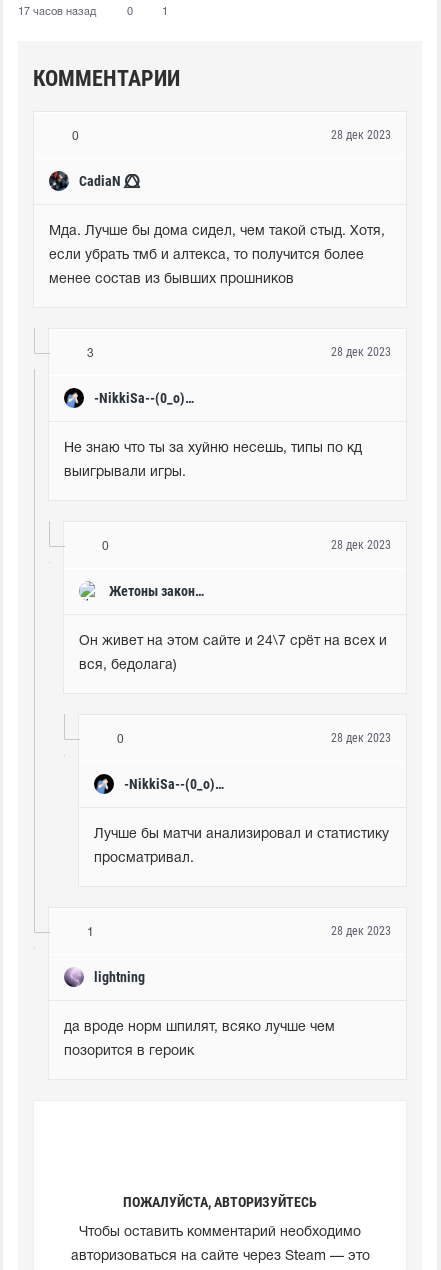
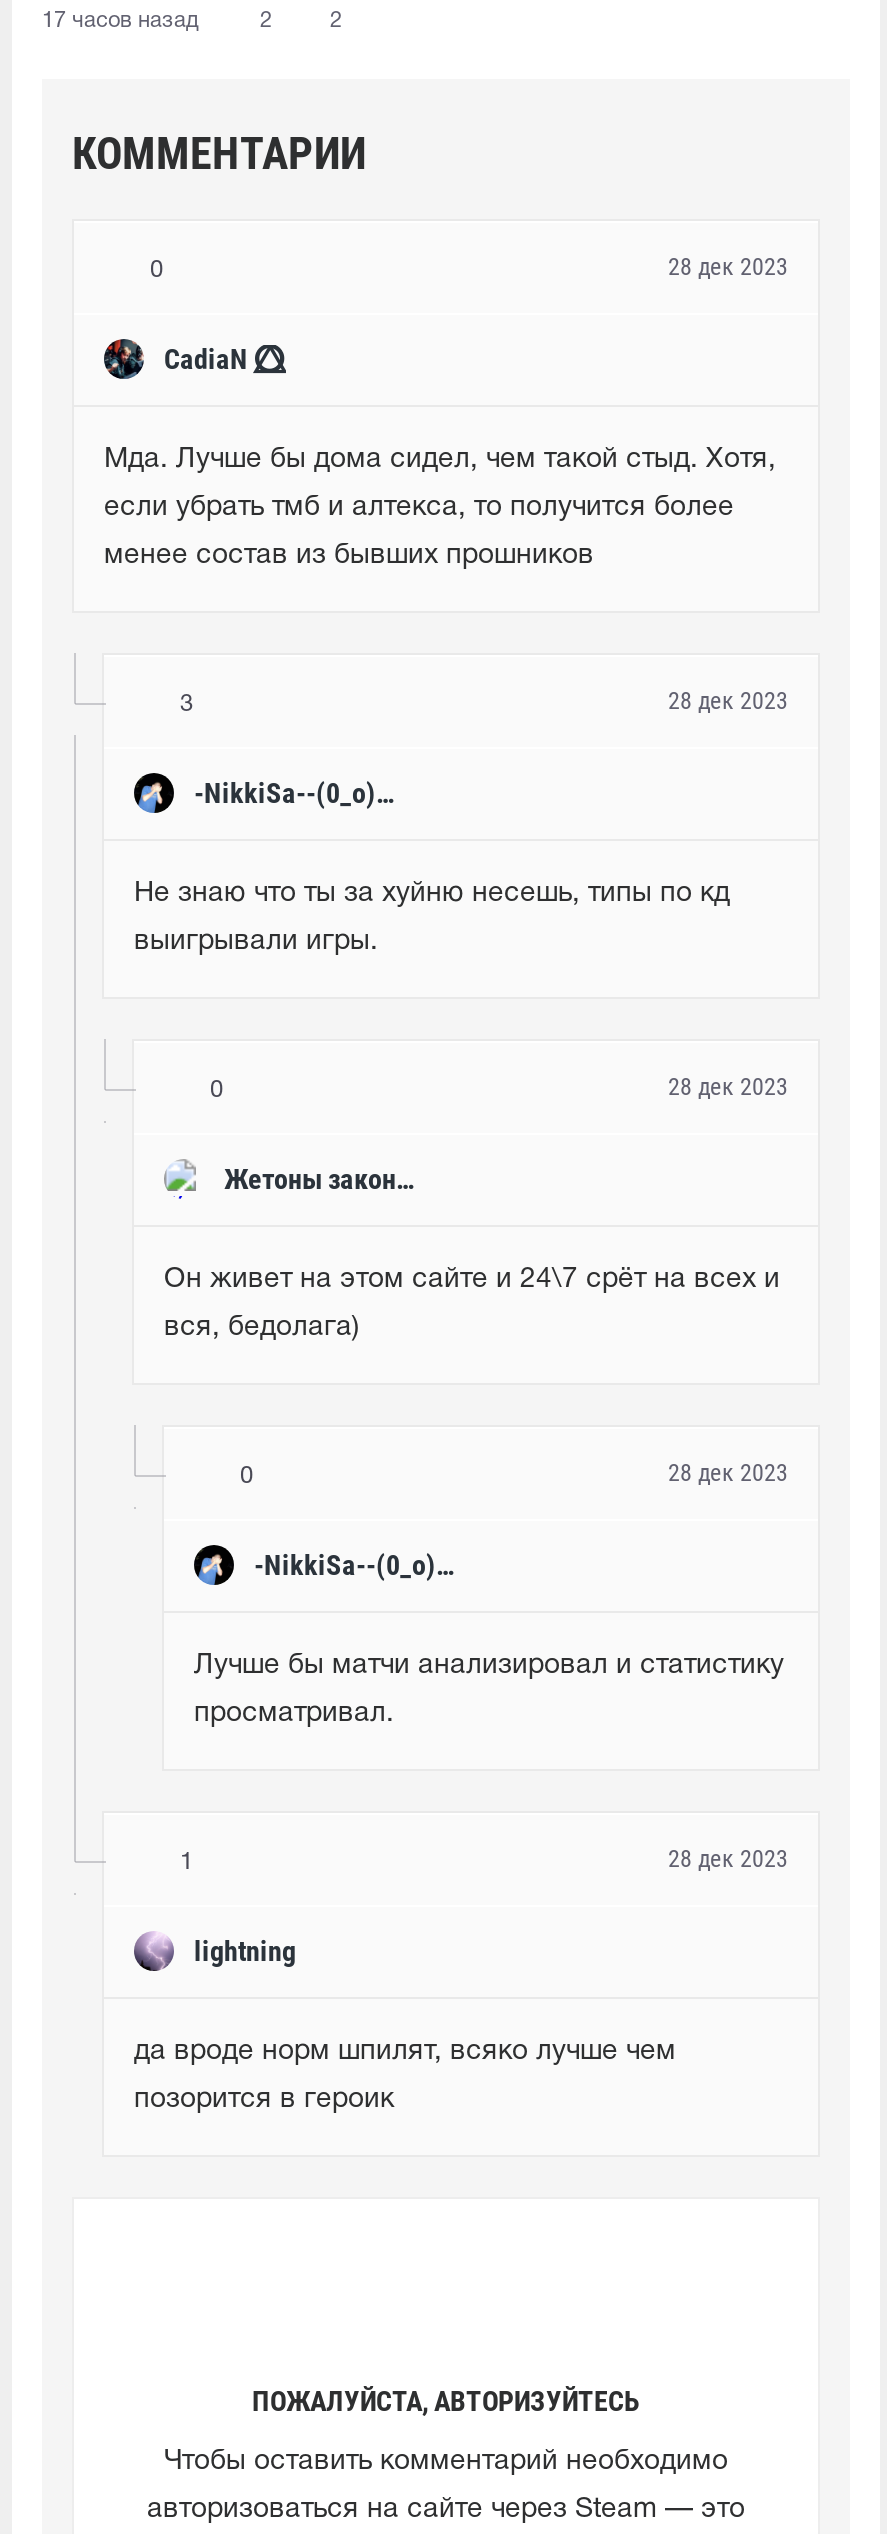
- 0
+ 2

- 1
+ 2
